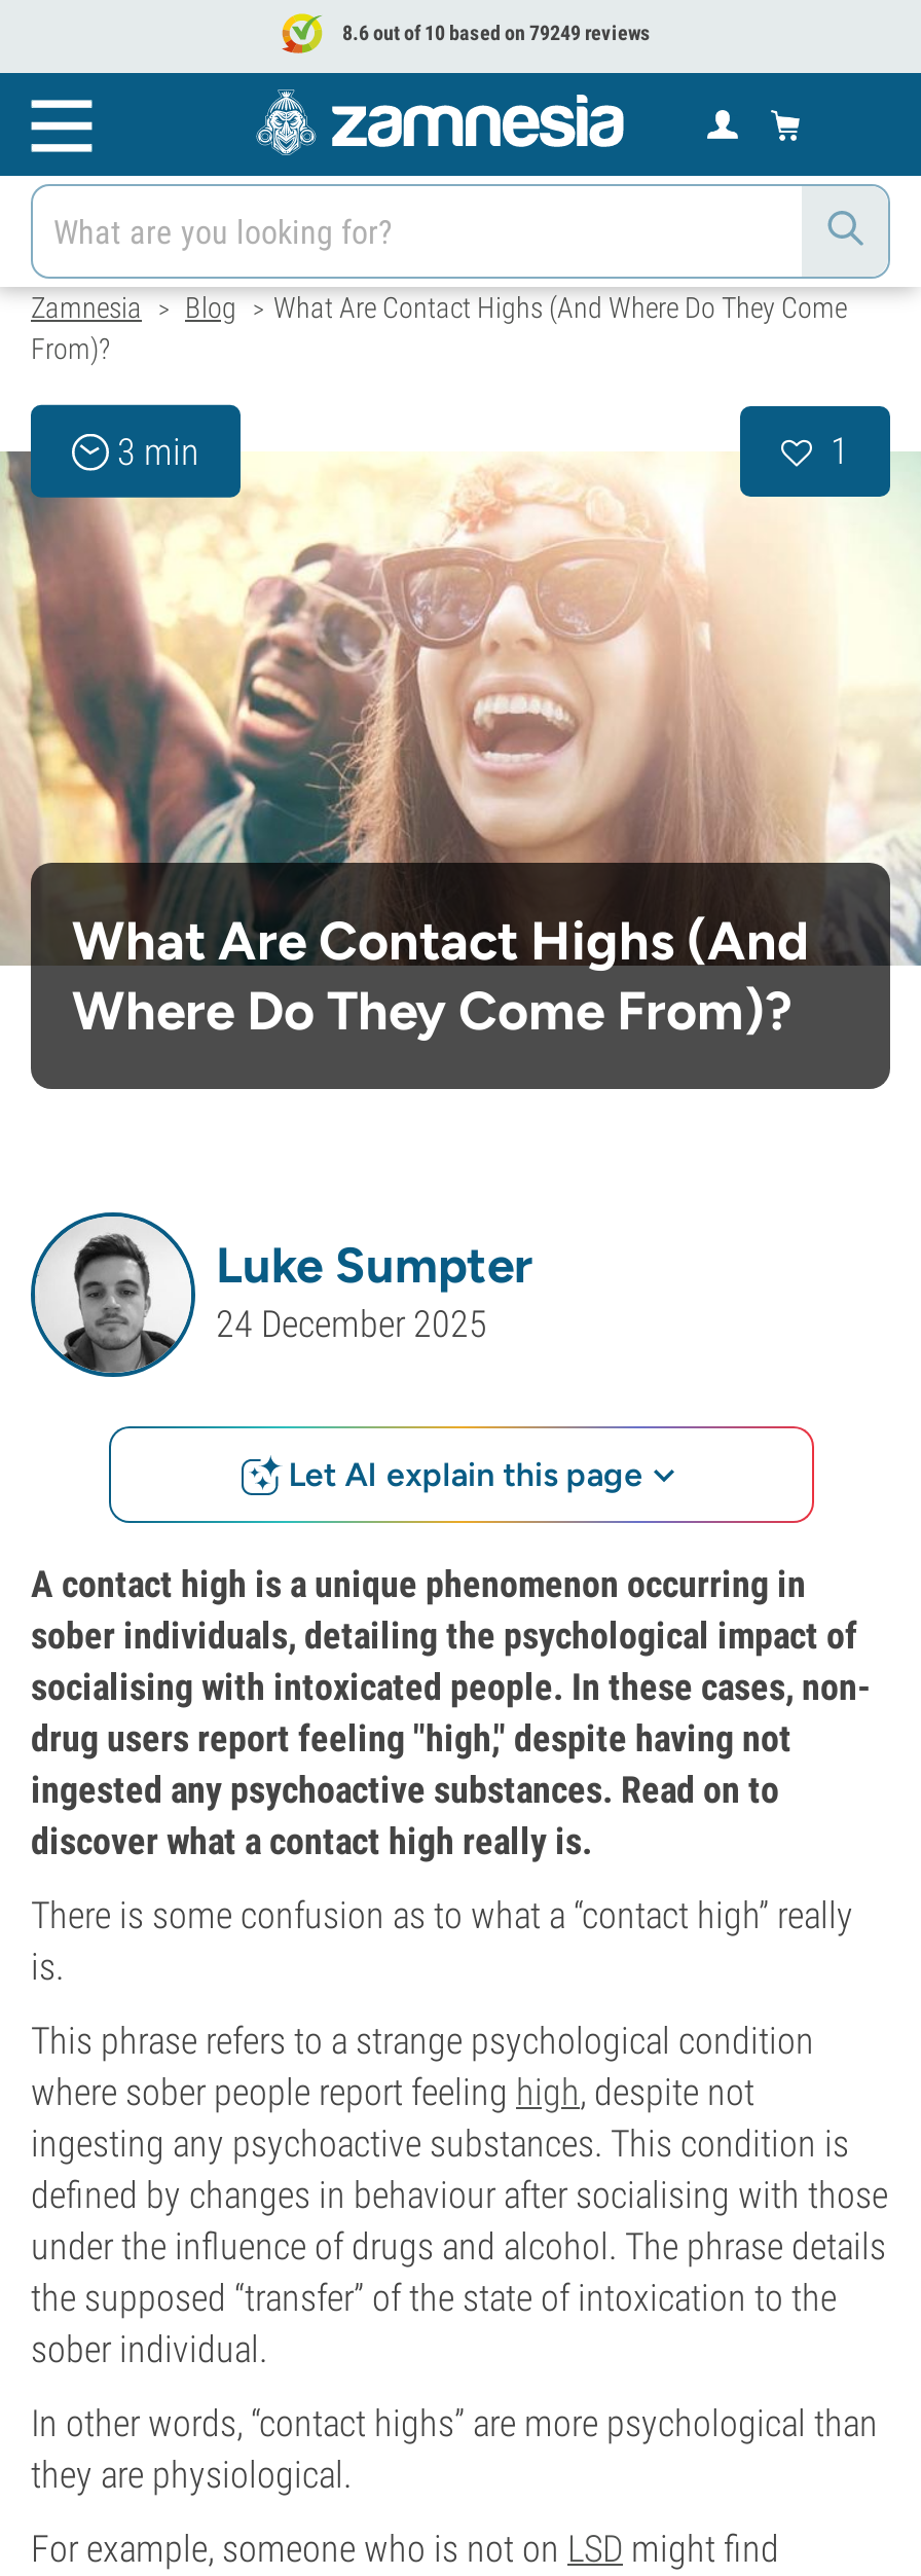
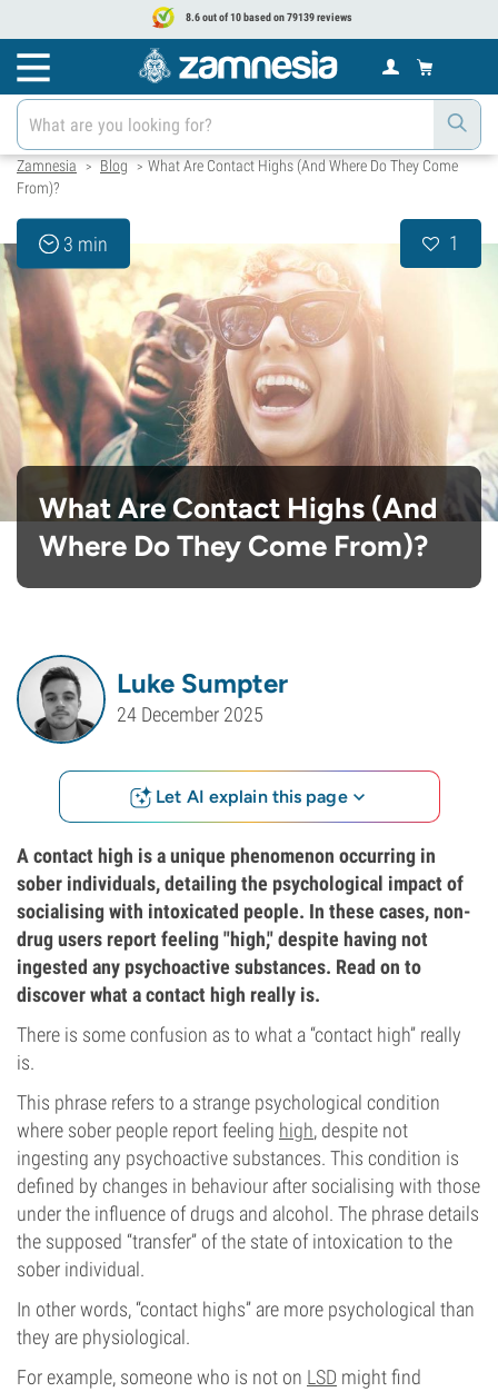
- 8.6 out of 10 based on 79249 reviews
+ 8.6 out of 10 based on 79139 reviews
